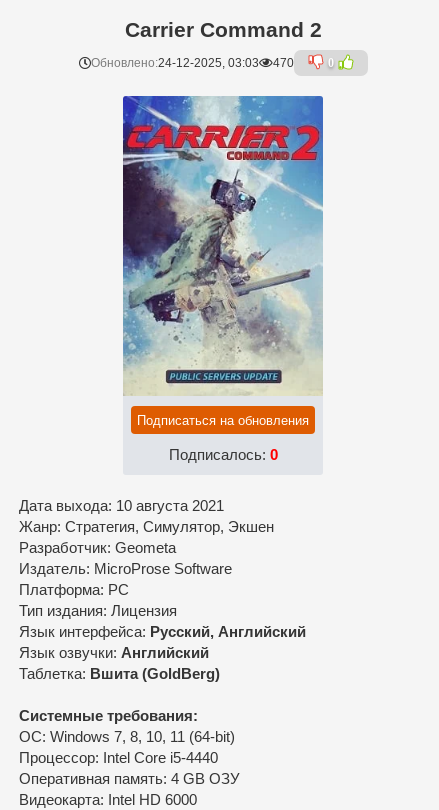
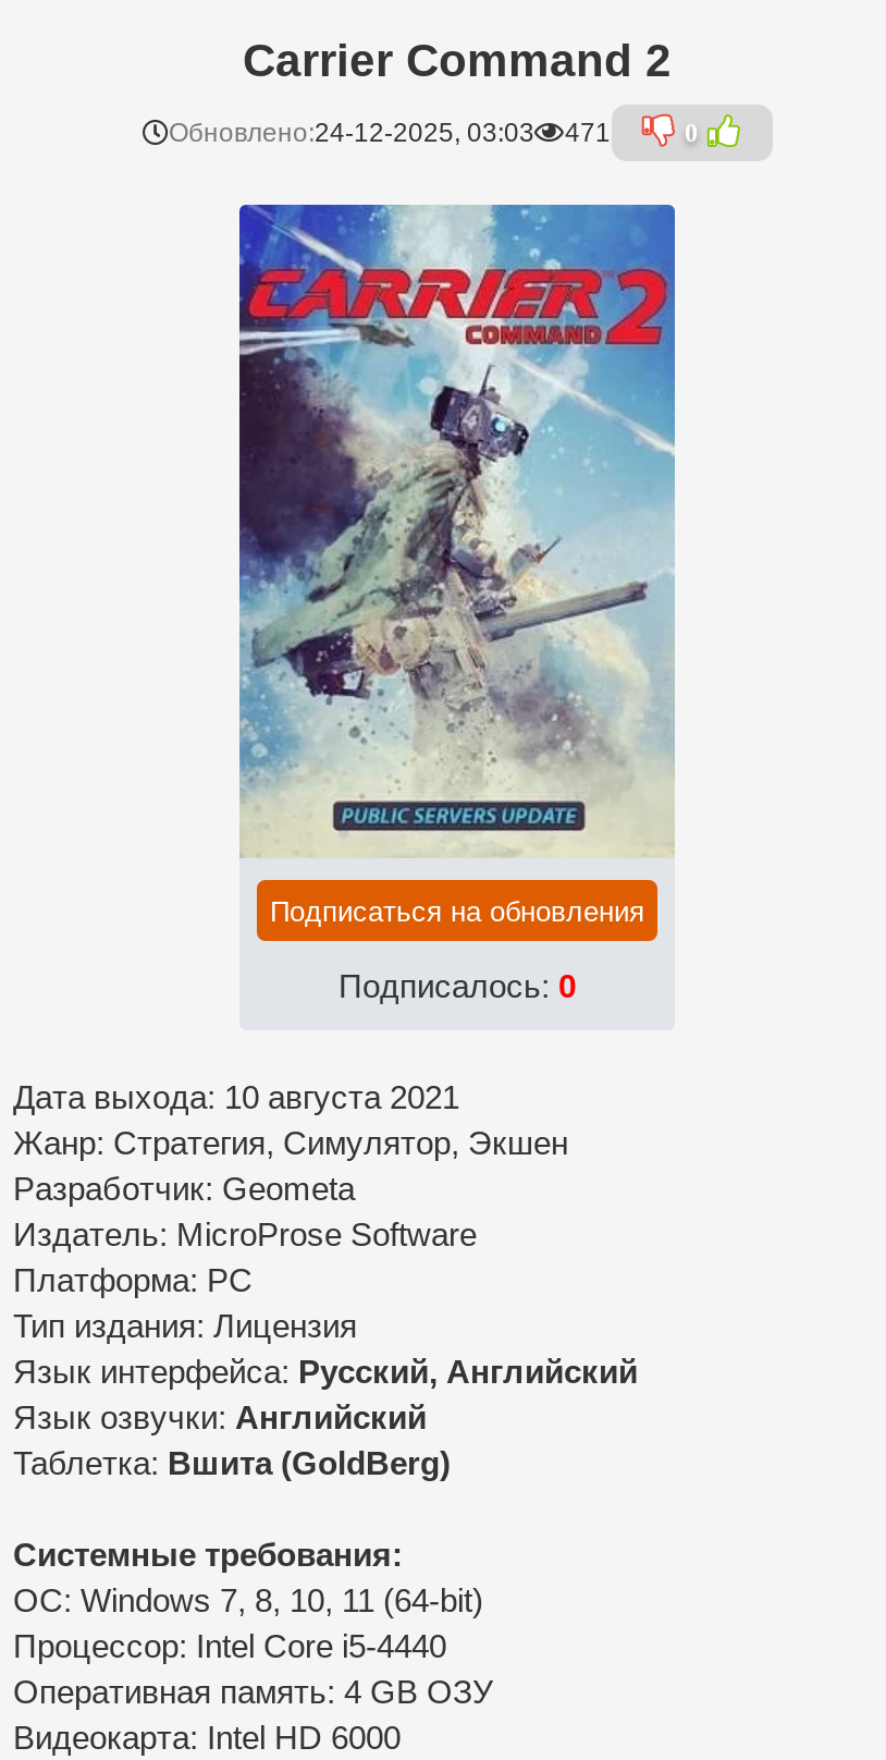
- Обновлено:24-12-2025, 03:03 470
+ Обновлено:24-12-2025, 03:03 471
